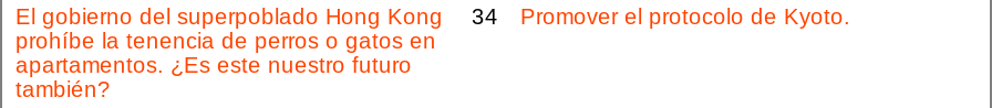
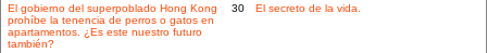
- 34
- Promover el protocolo de Kyoto.
+ 30
+ El secreto de la vida.
